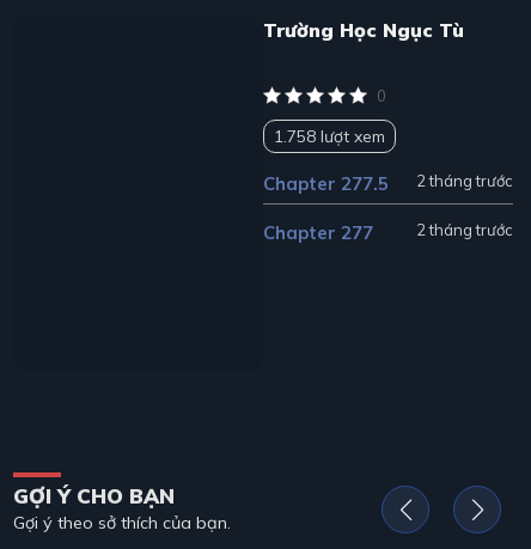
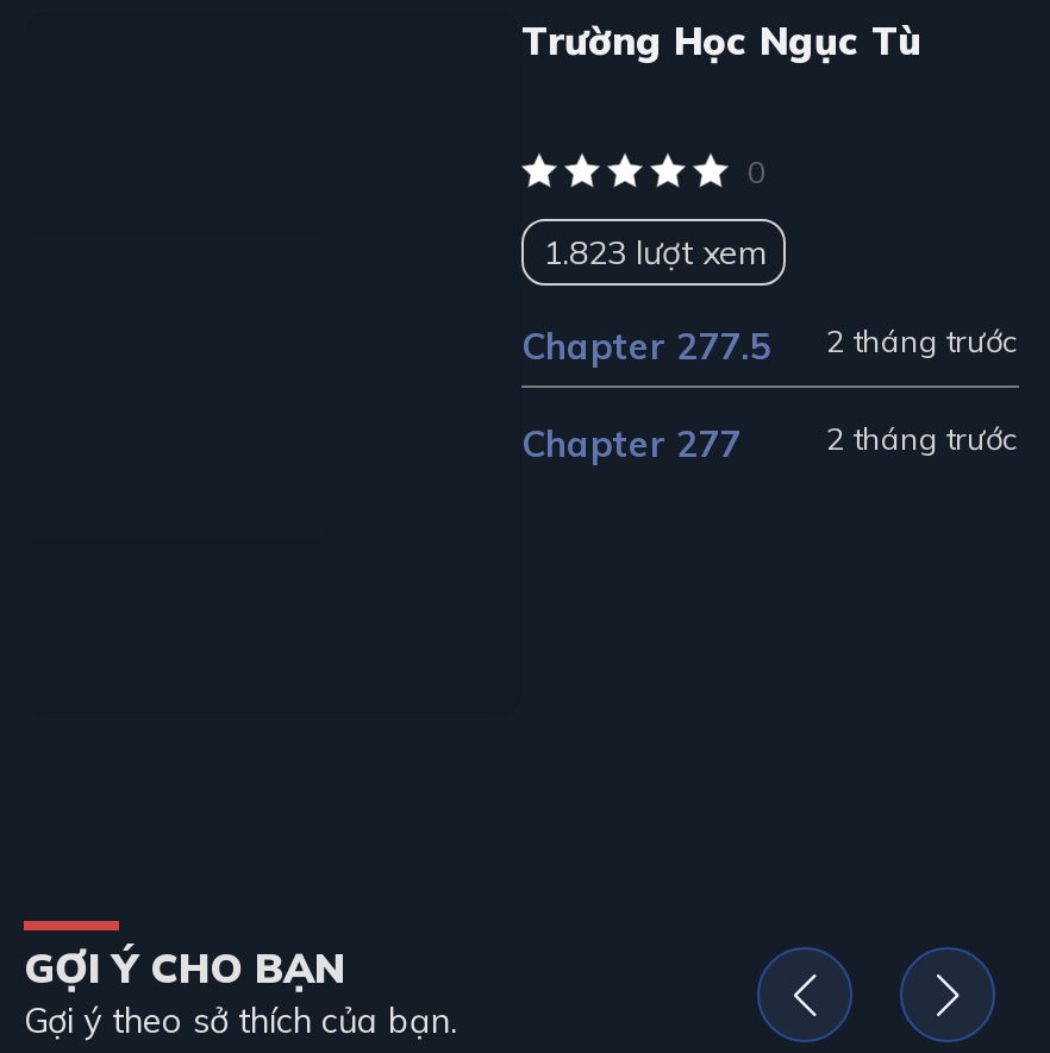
- 1.758 lượt xem
+ 1.823 lượt xem
